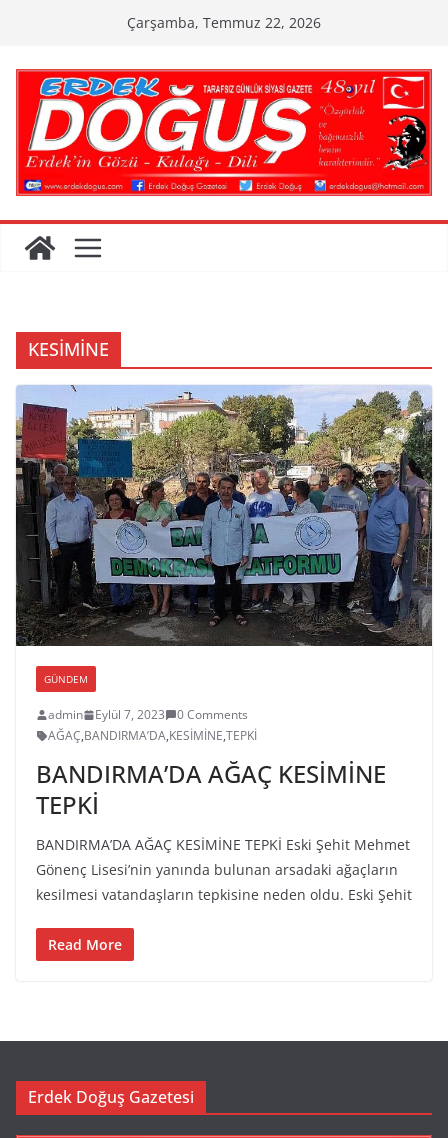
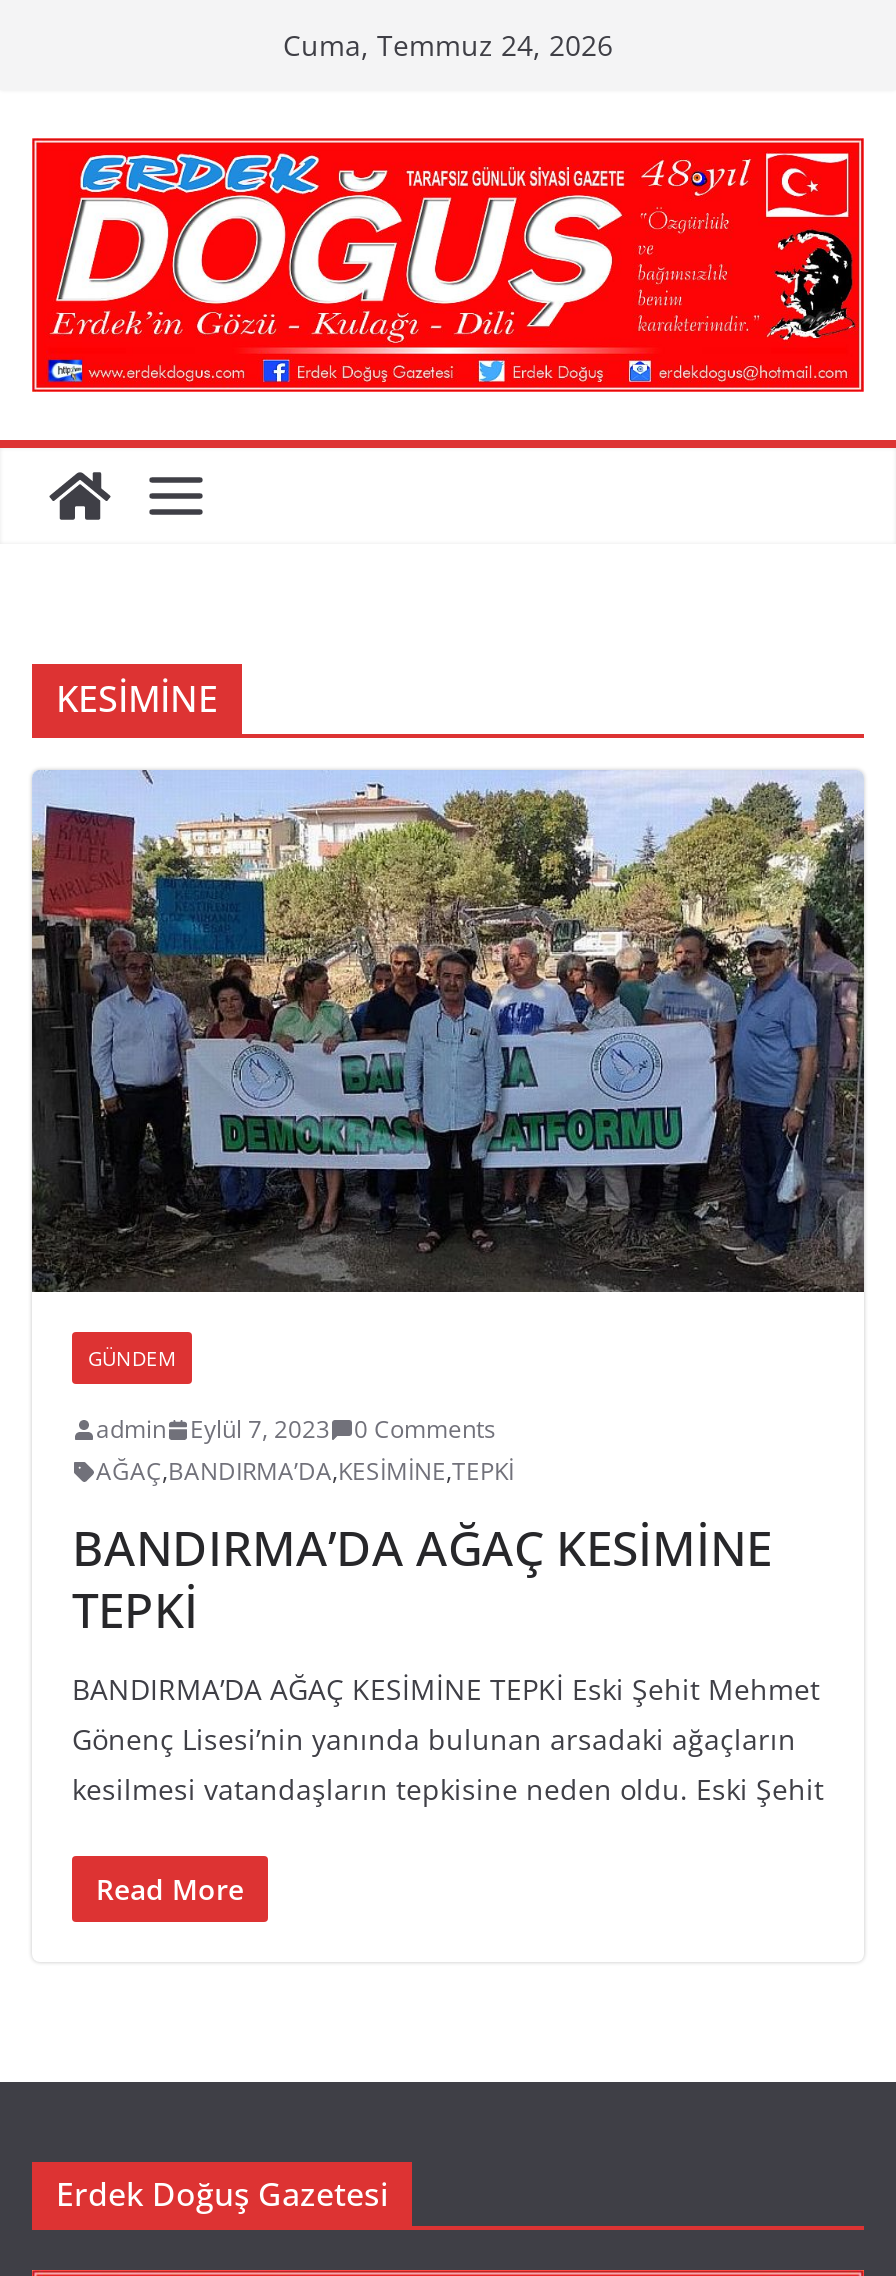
- Çarşamba, Temmuz 22, 2026
+ Cuma, Temmuz 24, 2026
